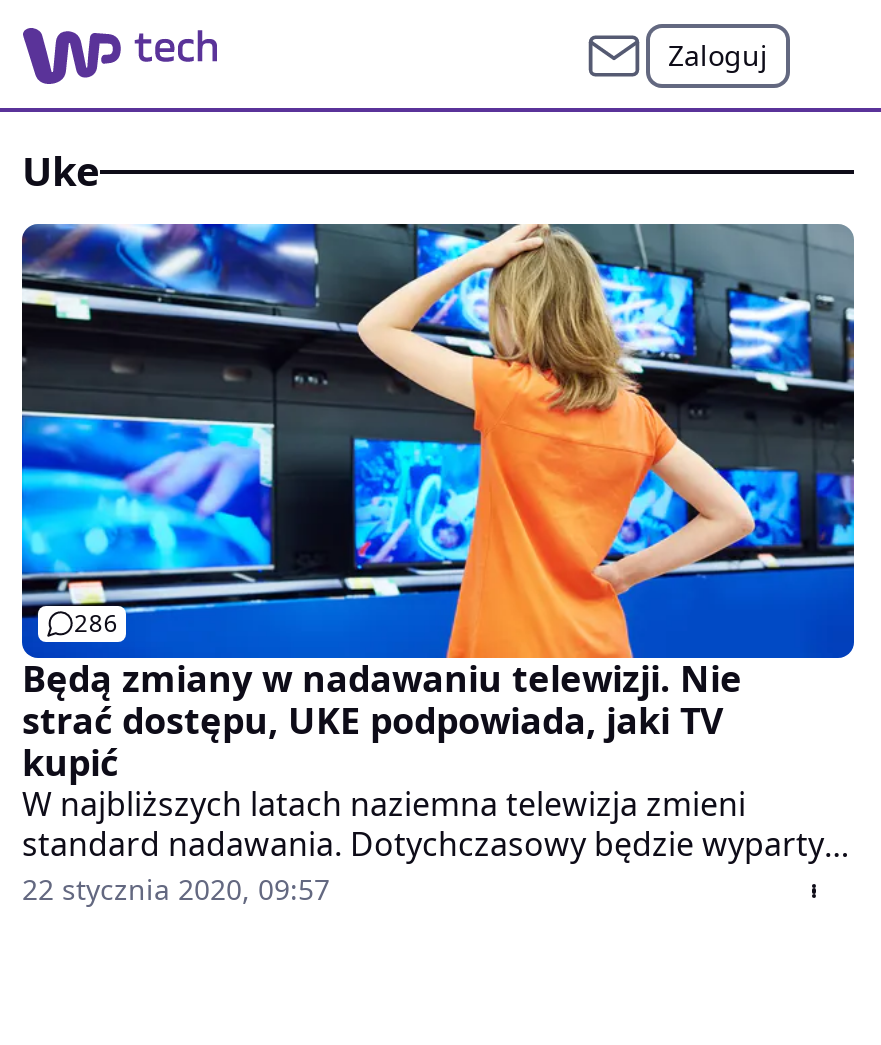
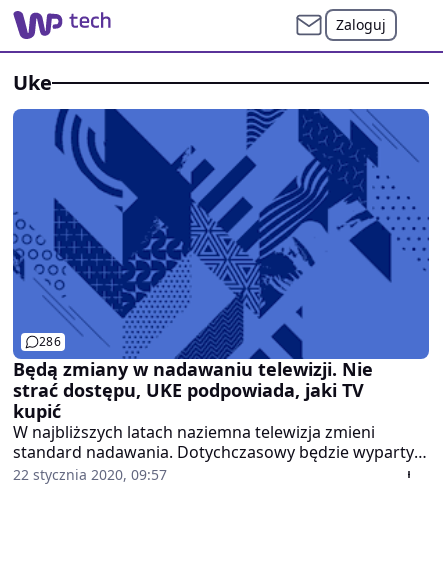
- [image]
+ [image]
